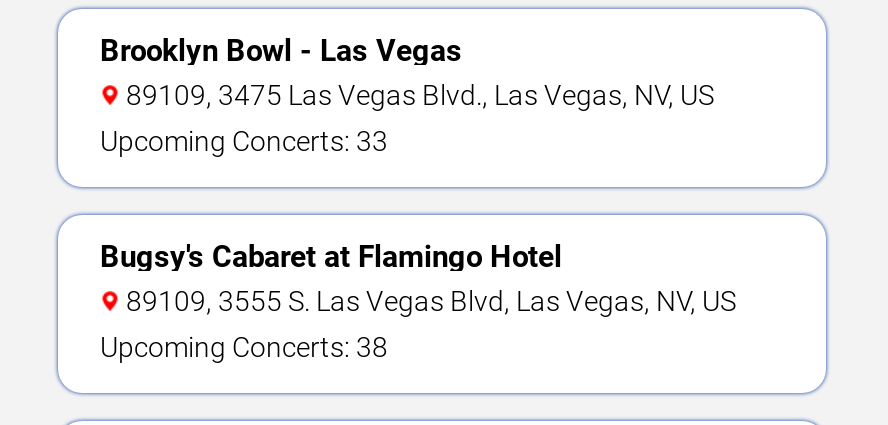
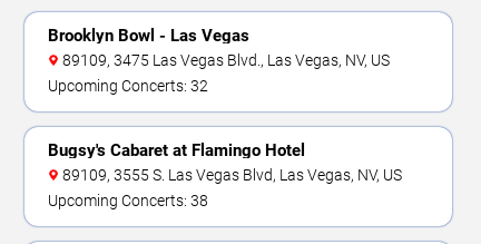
- Upcoming Concerts: 33
+ Upcoming Concerts: 32
